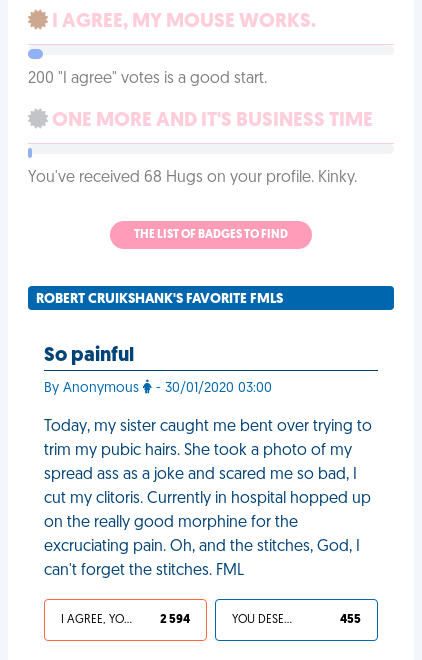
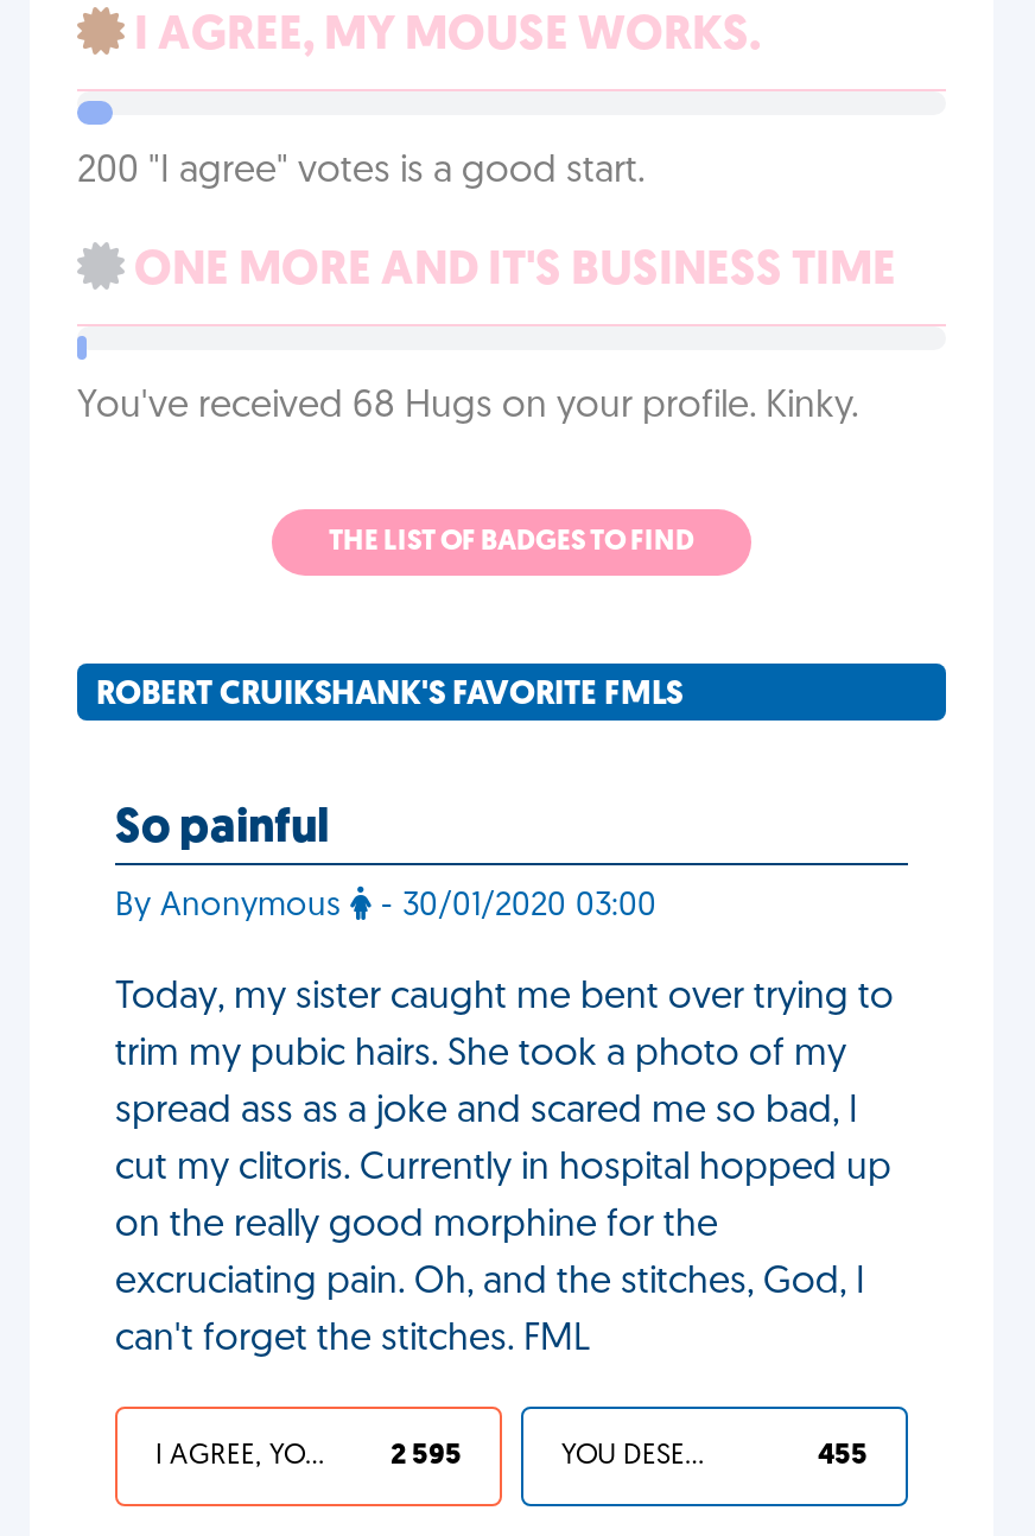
- 2 594
+ 2 595
